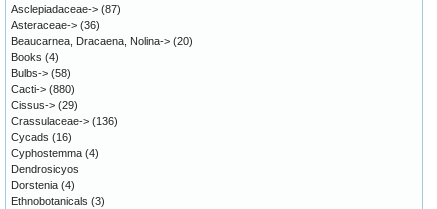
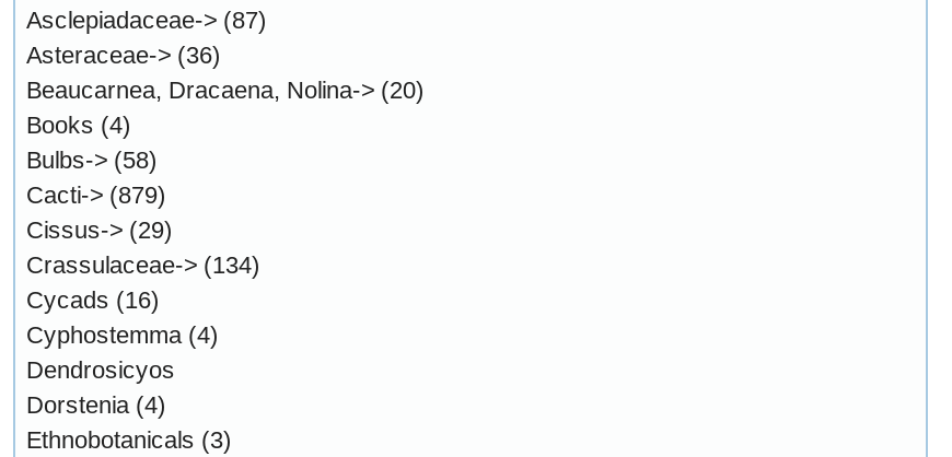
- Cacti-> (880)
+ Cacti-> (879)

- Crassulaceae-> (136)
+ Crassulaceae-> (134)
